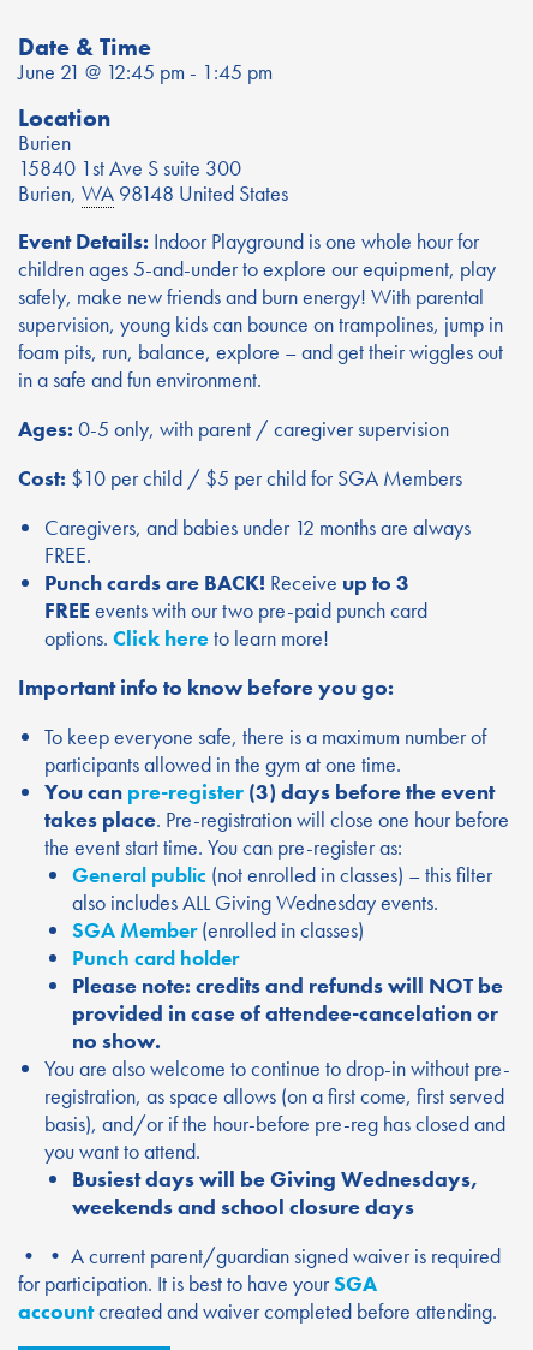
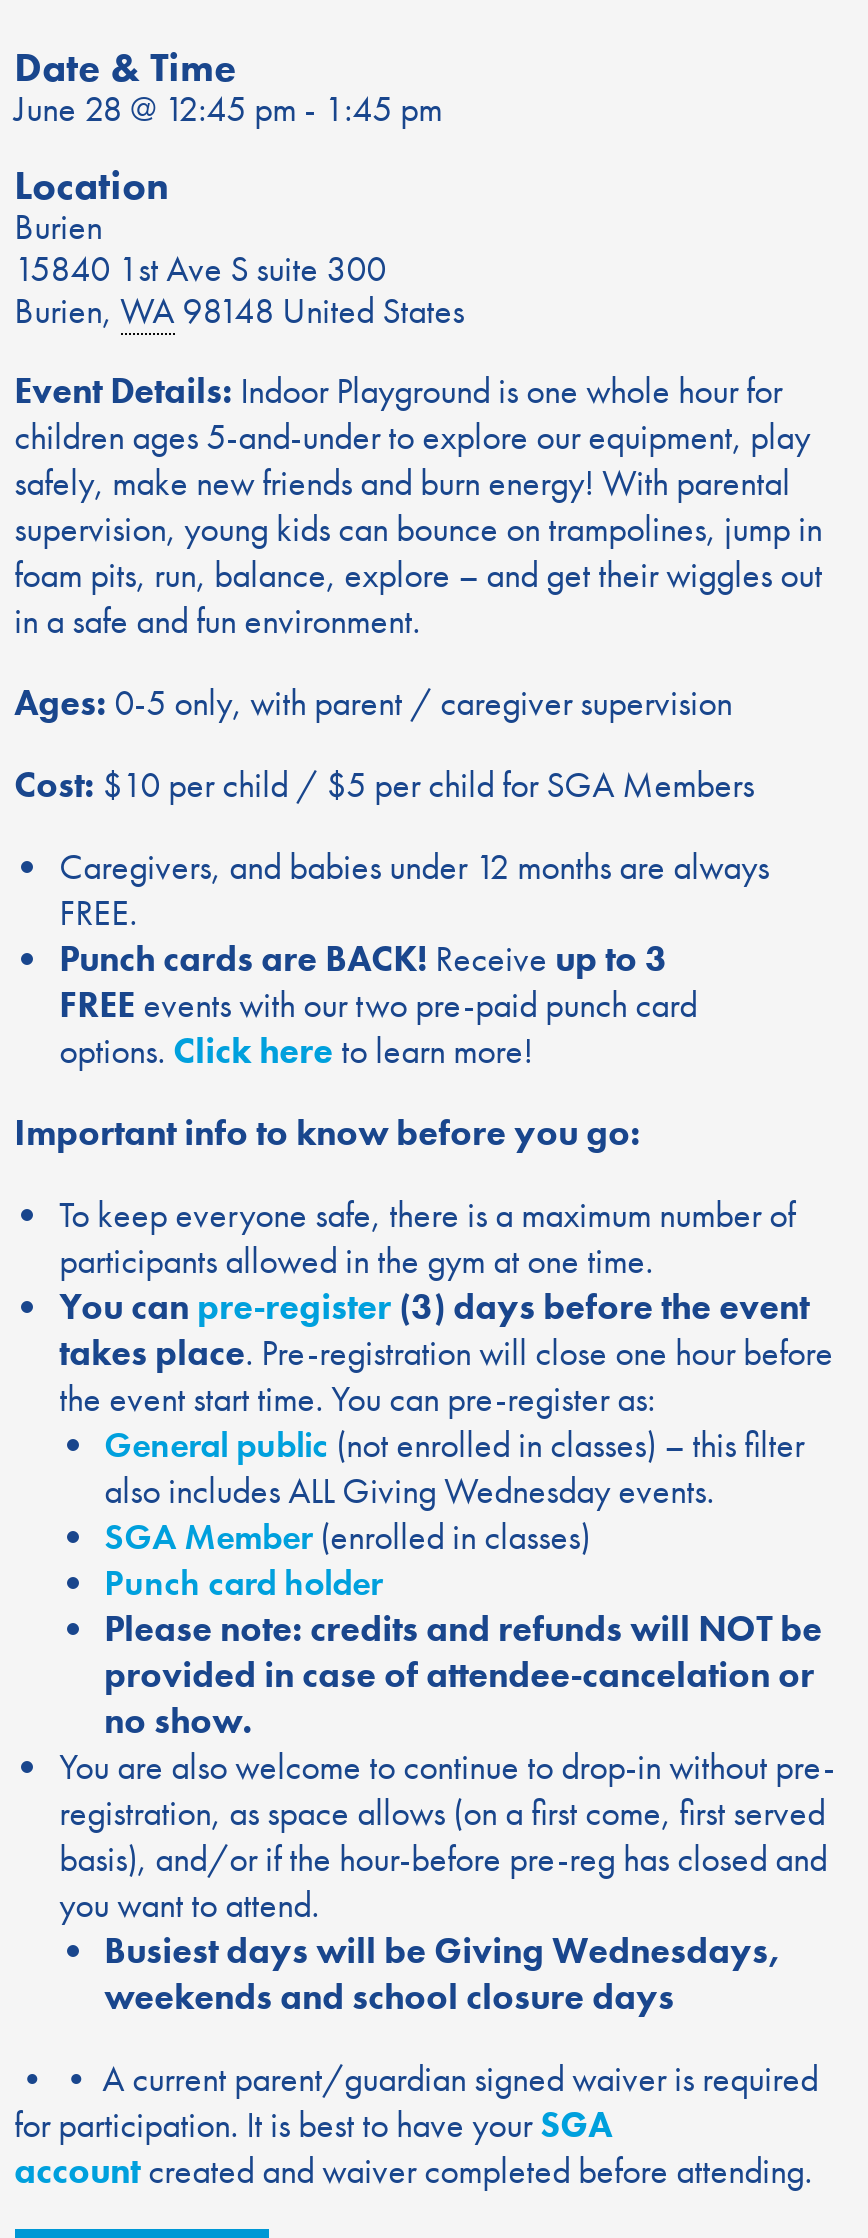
- June 21 @ 12:45 pm - 1:45 pm
+ June 28 @ 12:45 pm - 1:45 pm
